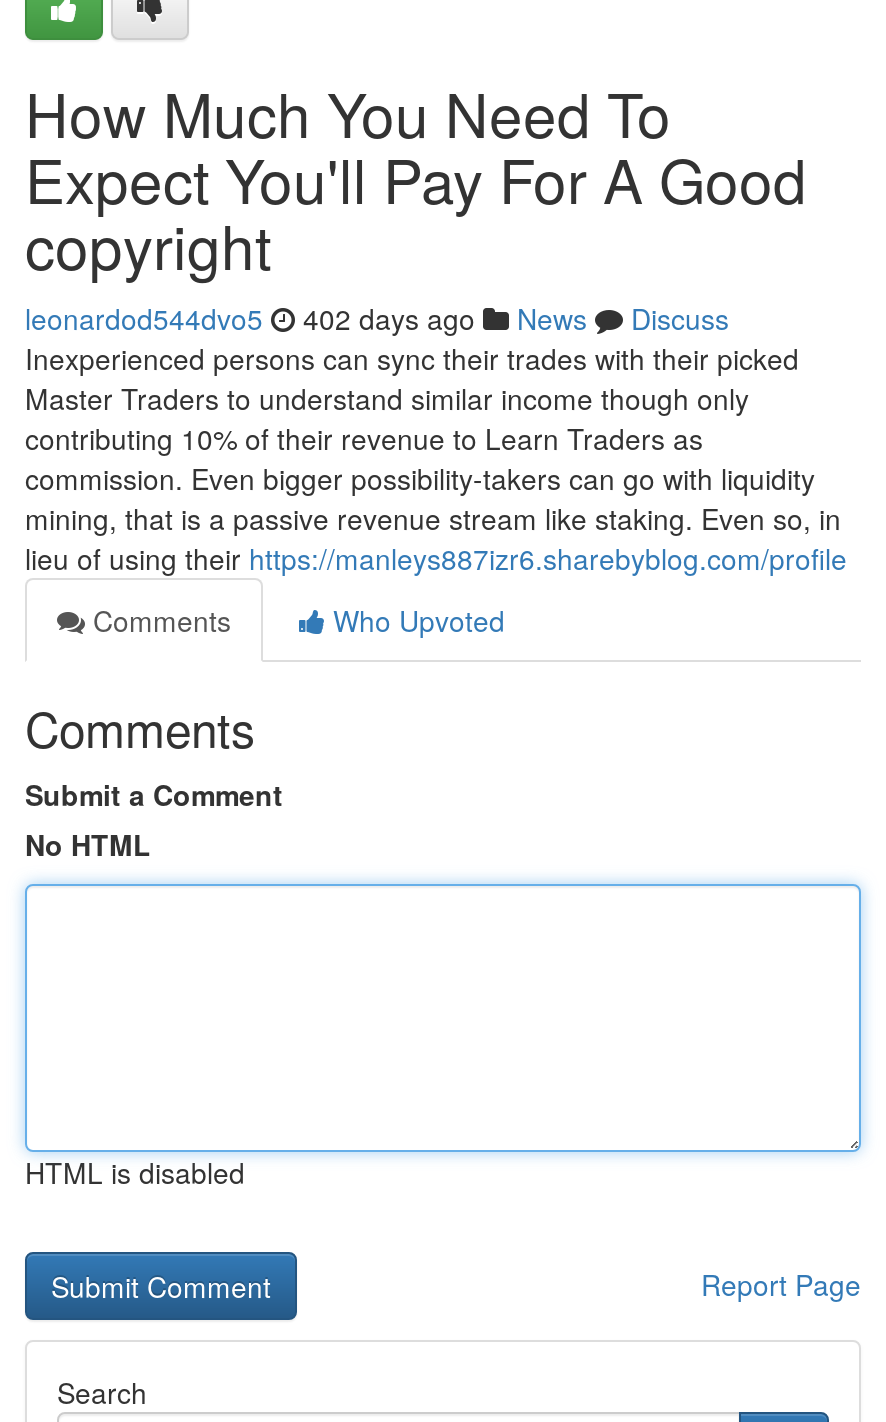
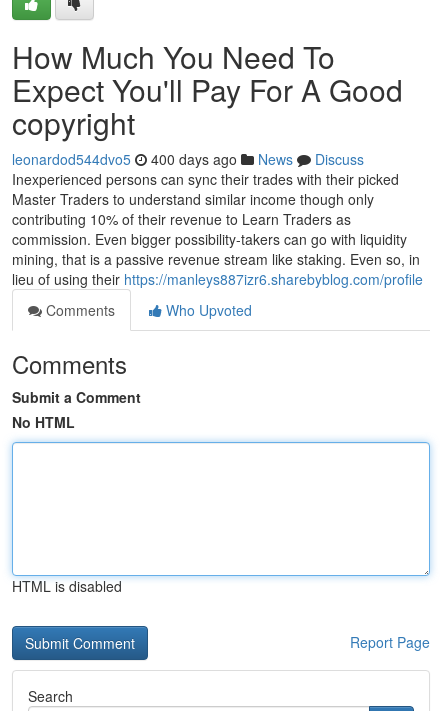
- leonardod544dvo5 402 days ago News Discuss
+ leonardod544dvo5 400 days ago News Discuss
